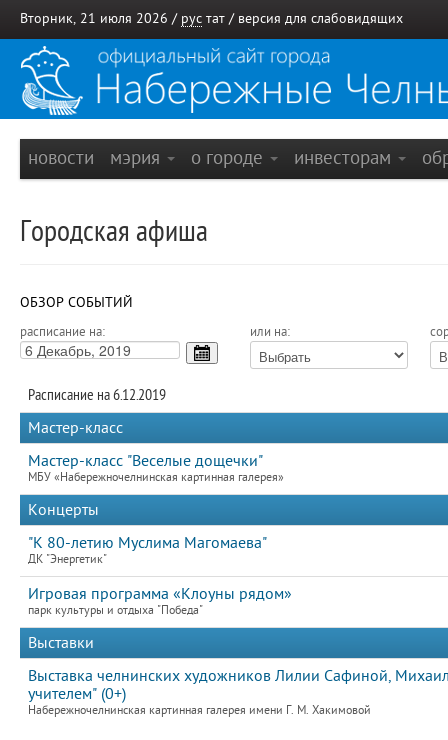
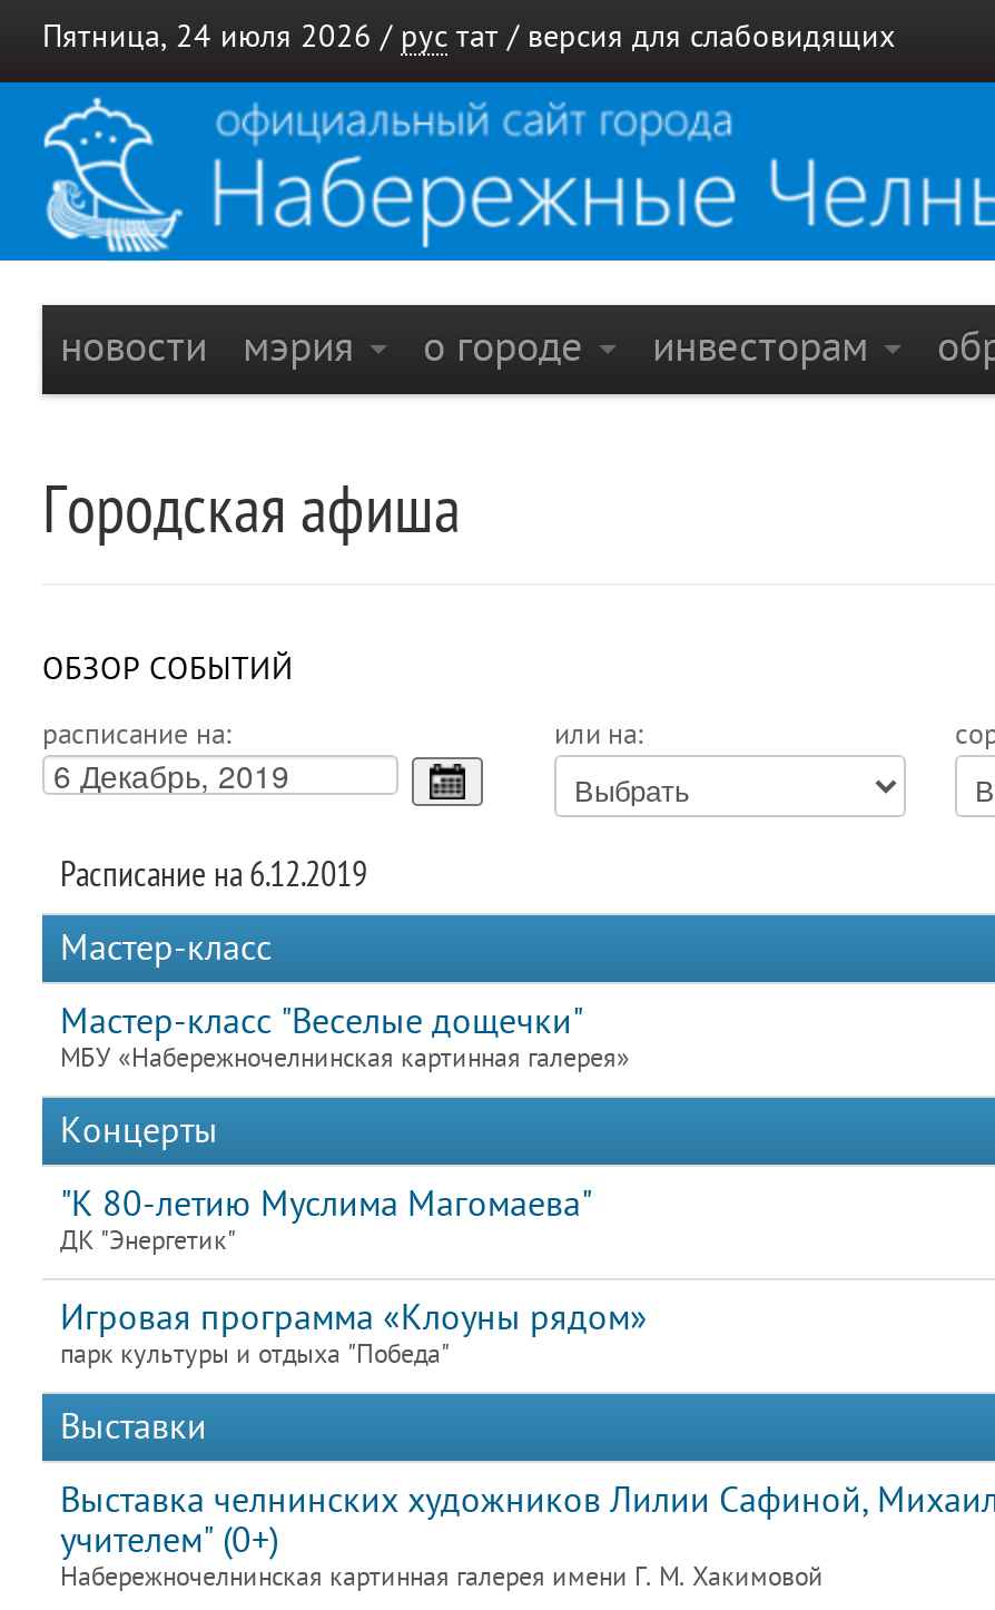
- Вторник, 21 июля 2026 / рус тат / версия для слабовидящих
+ Пятница, 24 июля 2026 / рус тат / версия для слабовидящих
